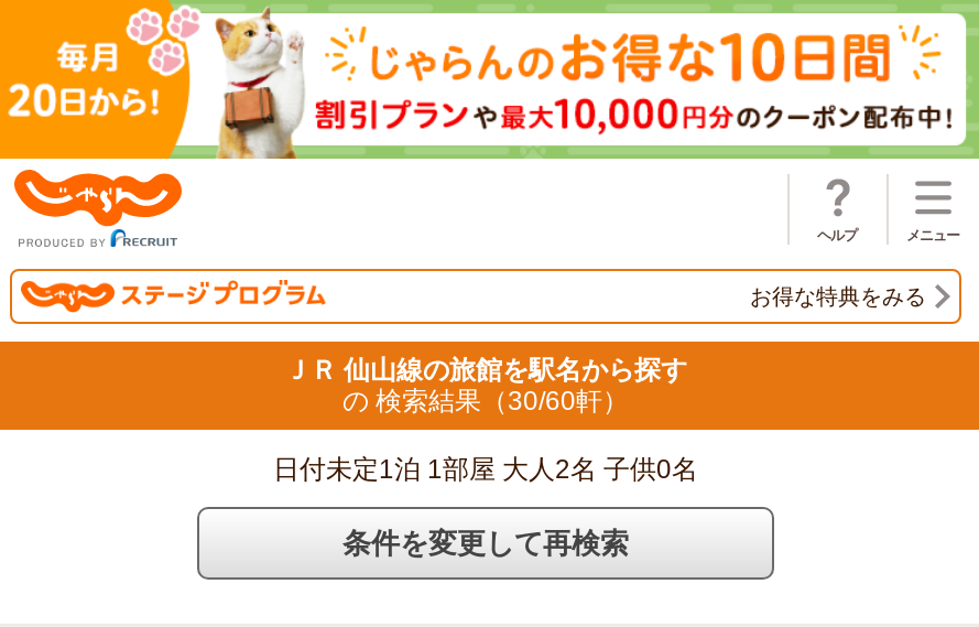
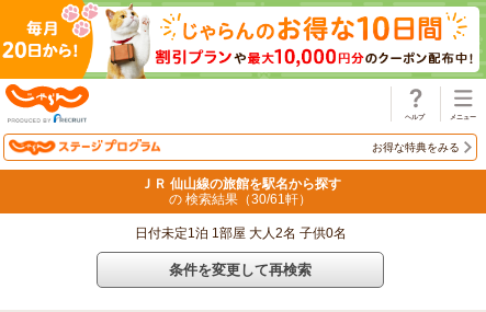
- の 検索結果（30/60軒）
+ の 検索結果（30/61軒）
